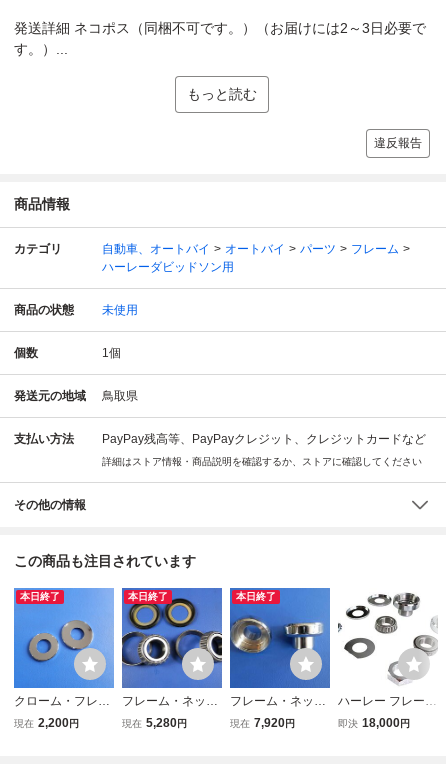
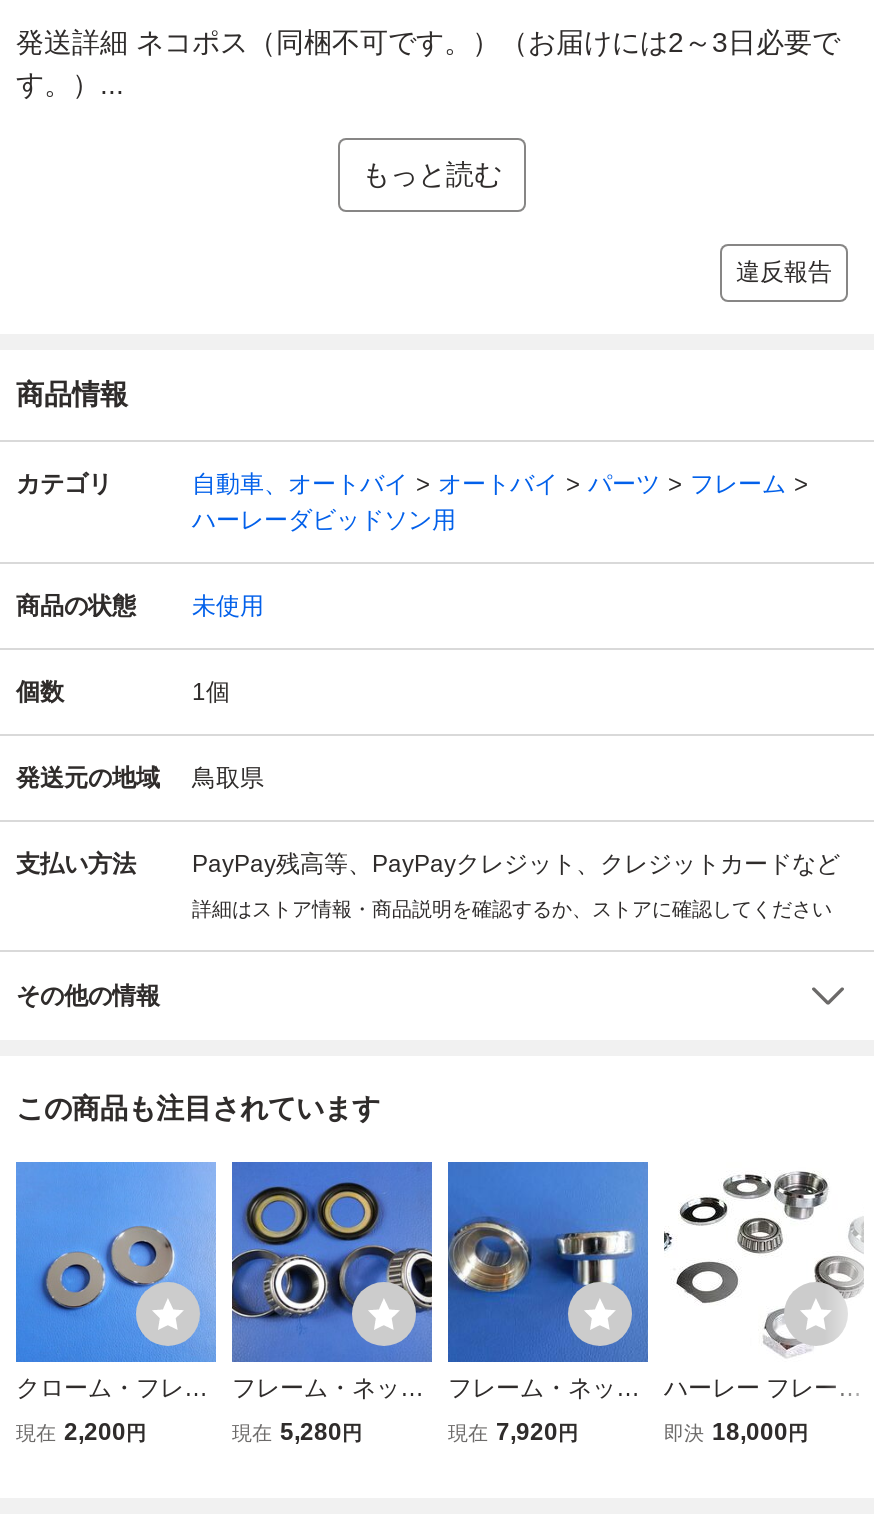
- 本日終了

- 本日終了

- 本日終了
